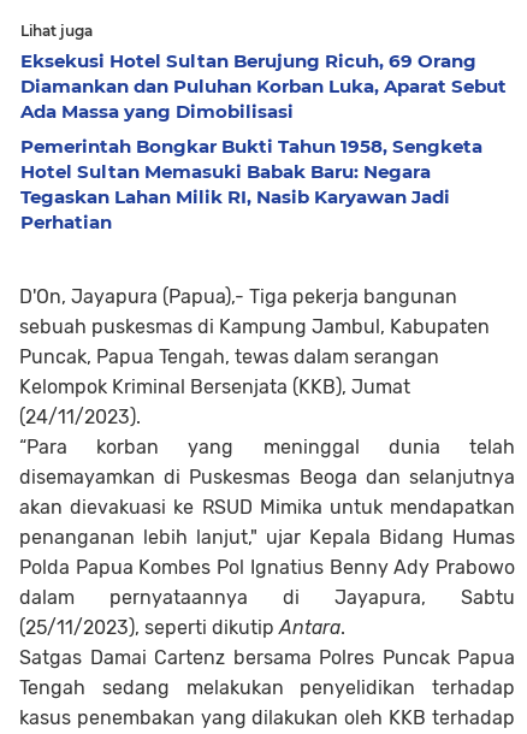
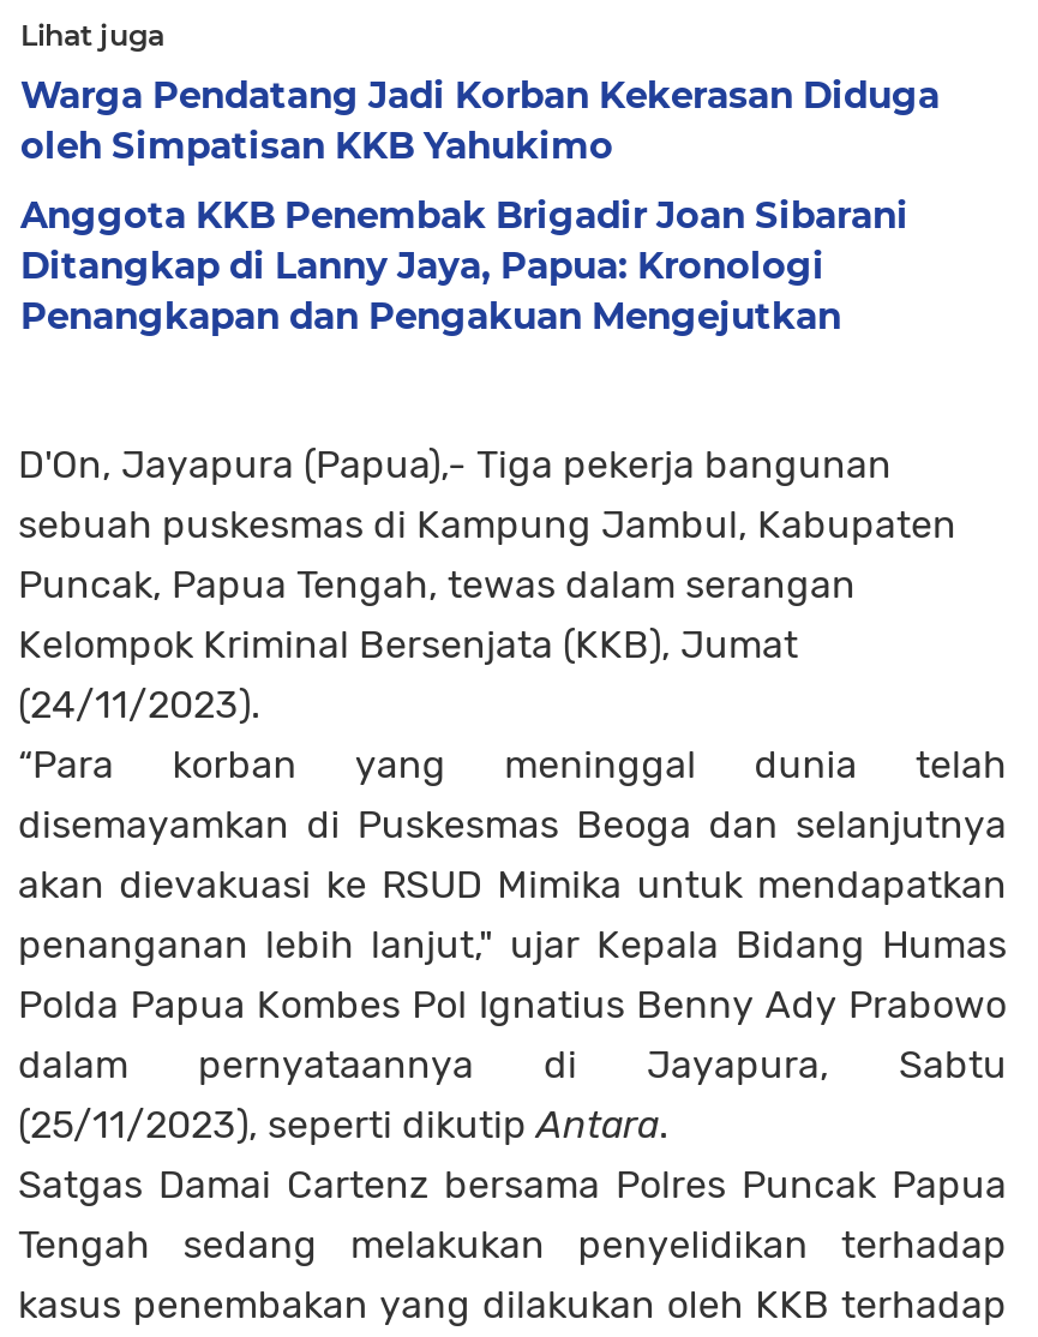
- Eksekusi Hotel Sultan Berujung Ricuh, 69 Orang
- Diamankan dan Puluhan Korban Luka, Aparat Sebut
- Ada Massa yang Dimobilisasi
+ Warga Pendatang Jadi Korban Kekerasan Diduga
+ oleh Simpatisan KKB Yahukimo

- Pemerintah Bongkar Bukti Tahun 1958, Sengketa
- Hotel Sultan Memasuki Babak Baru: Negara
- Tegaskan Lahan Milik RI, Nasib Karyawan Jadi
- Perhatian
+ Anggota KKB Penembak Brigadir Joan Sibarani
+ Ditangkap di Lanny Jaya, Papua: Kronologi
+ Penangkapan dan Pengakuan Mengejutkan
